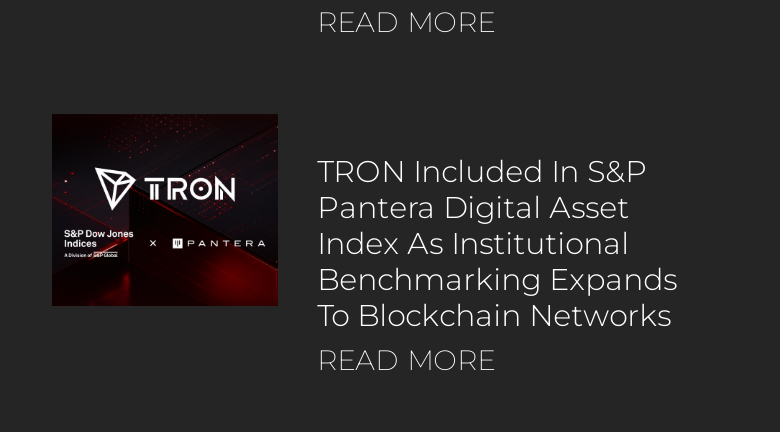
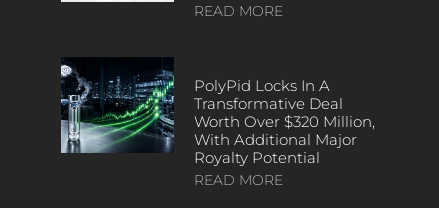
- [image]
- TRON Included In S&P
- Pantera Digital Asset
- Index As Institutional
- Benchmarking Expands
- To Blockchain Networks
+ [image]
+ PolyPid Locks In A
+ Transformative Deal
+ Worth Over $320 Million,
+ With Additional Major
+ Royalty Potential
